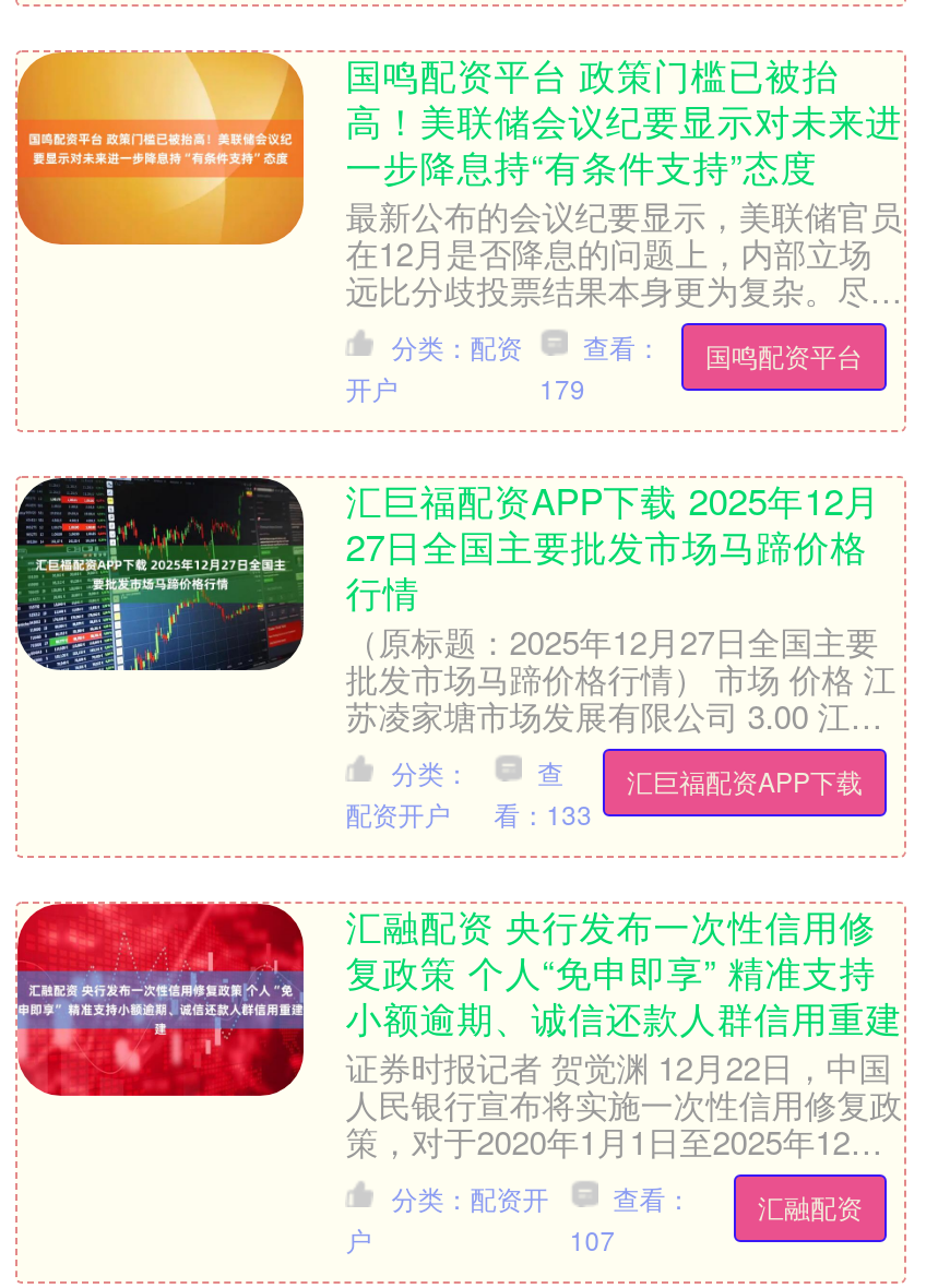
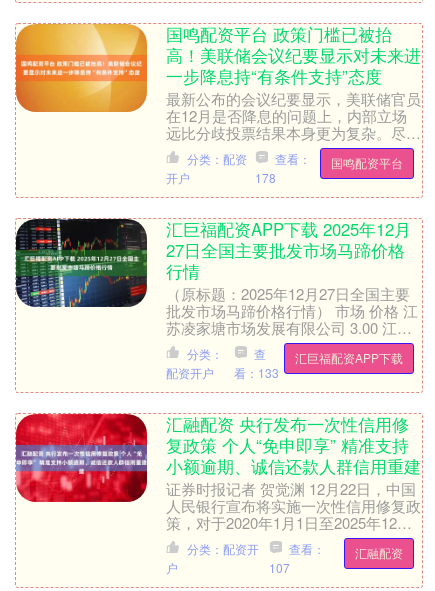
- 179
+ 178
